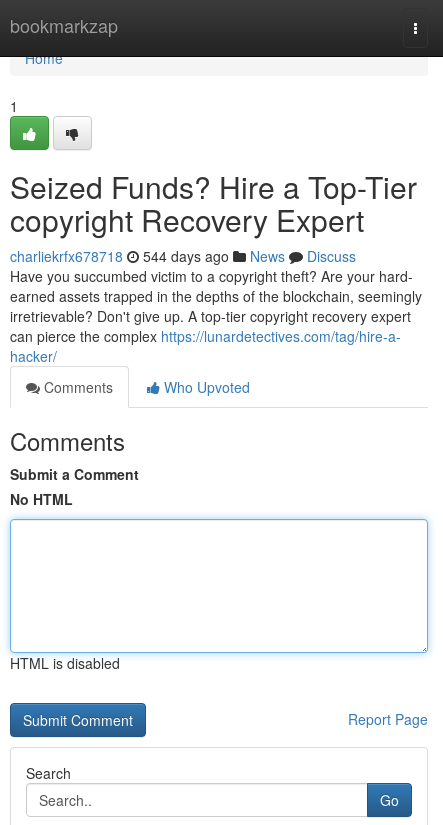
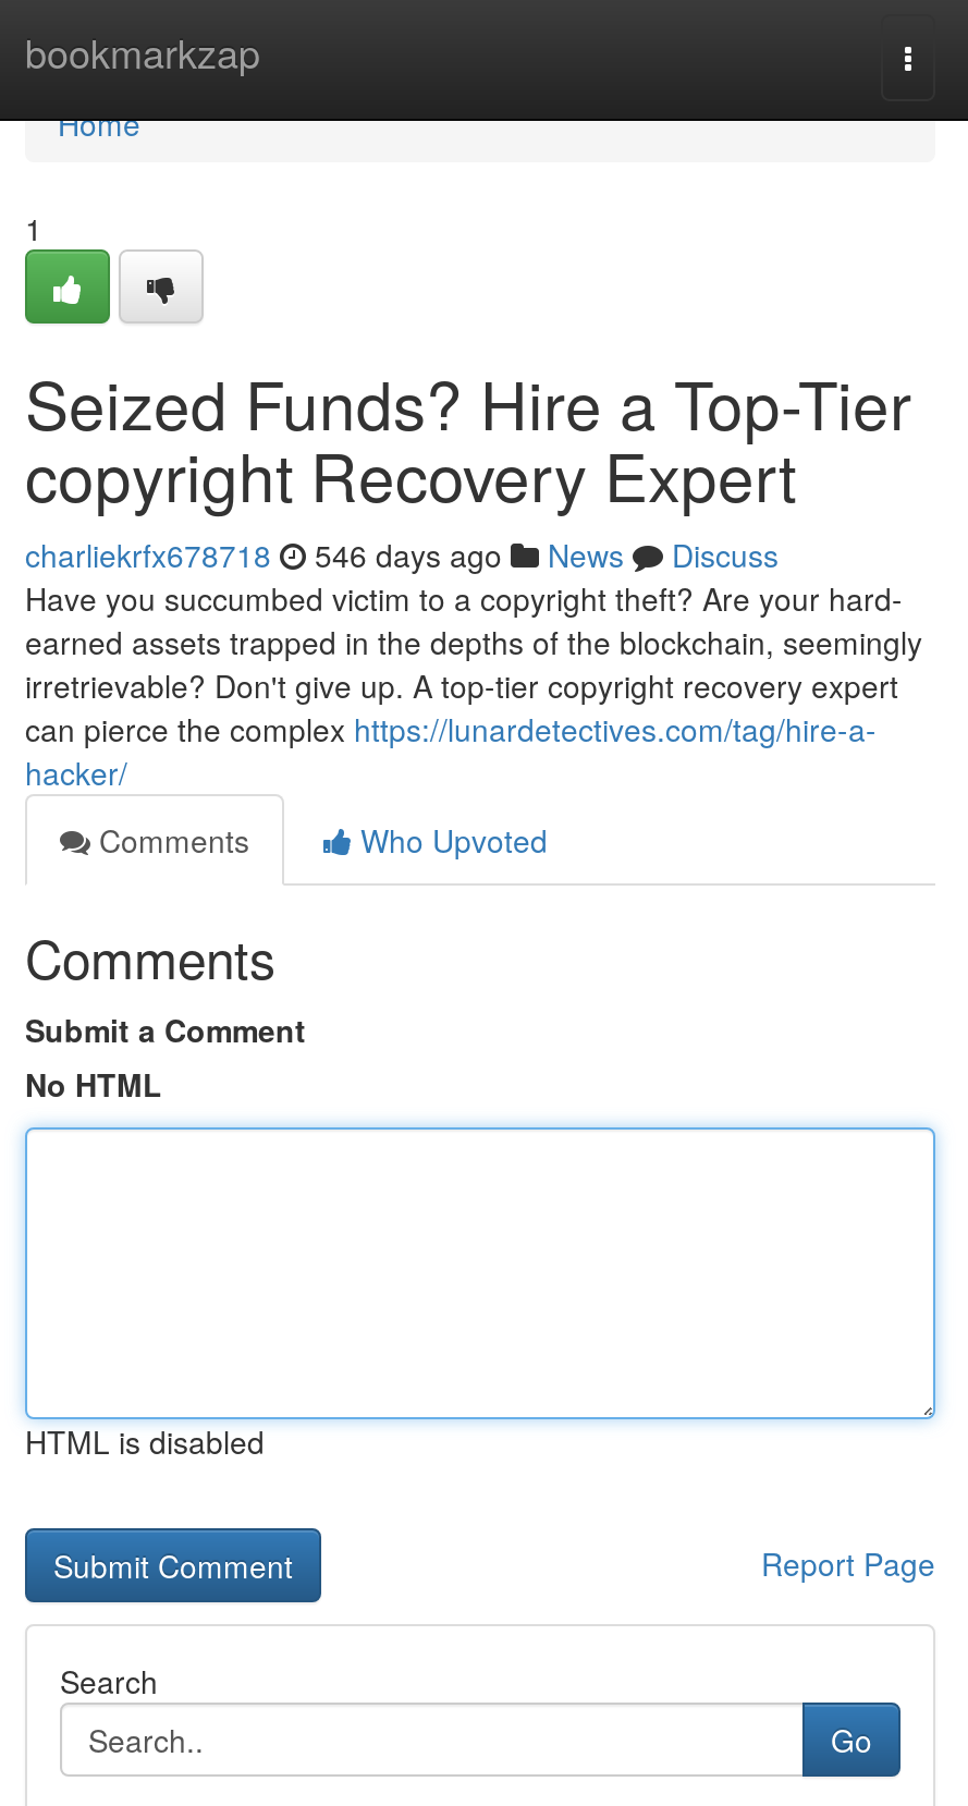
- charliekrfx678718 544 days ago News Discuss
+ charliekrfx678718 546 days ago News Discuss
